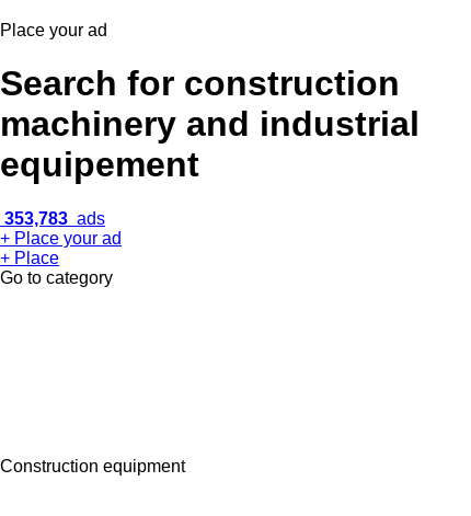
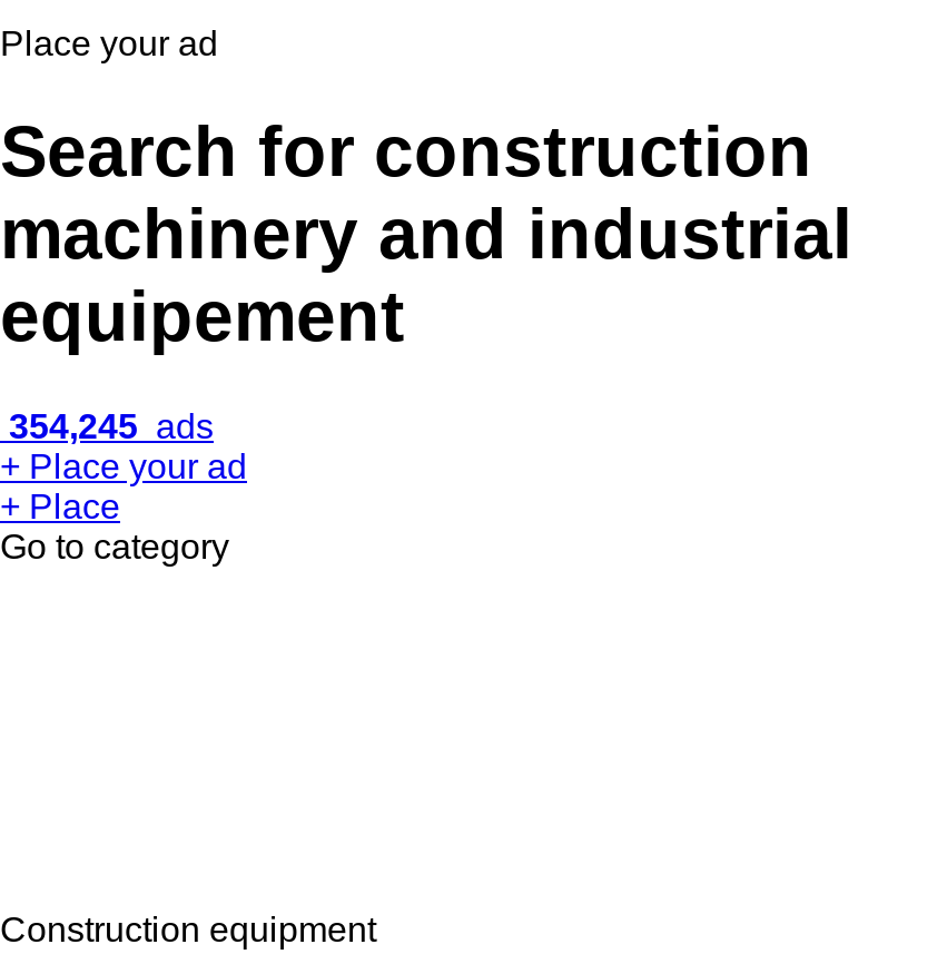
- 353,783 ads
+ 354,245 ads
